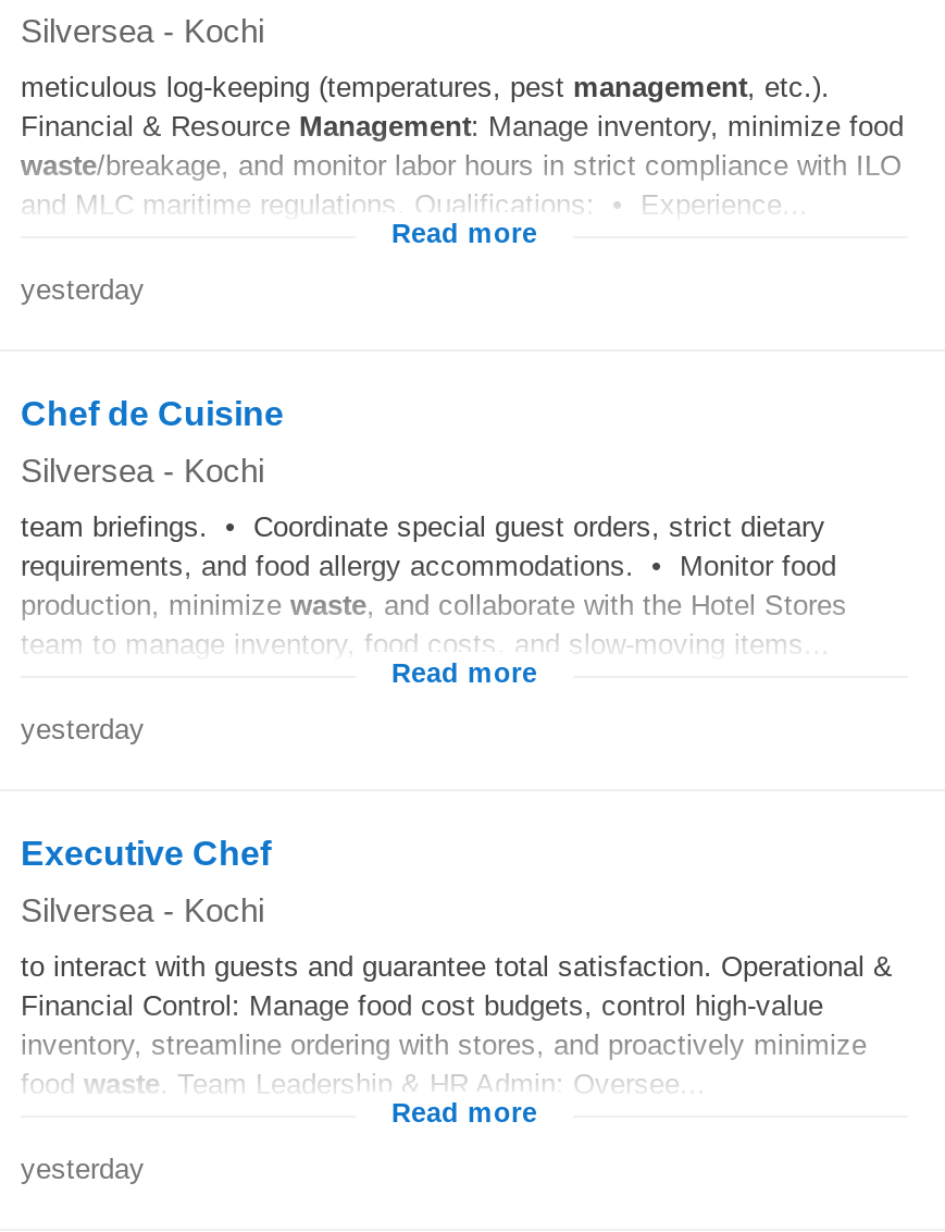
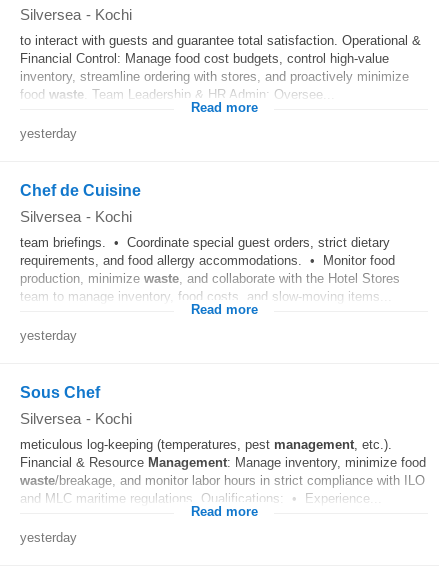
moved down: meticulous log-keeping (temperatures, pest management, etc.). | Financial & Resource Management: Manage inventory, minimize food | waste/breakage, and monitor labor hours in strict compliance with ILO | and MLC maritime regulations. Qualifications: • Experience...

- Executive Chef
+ Sous Chef

moved up: to interact with guests and guarantee total satisfaction. Operational & | Financial Control: Manage food cost budgets, control high-value | inventory, streamline ordering with stores, and proactively minimize | food waste. Team Leadership & HR Admin: Oversee...
